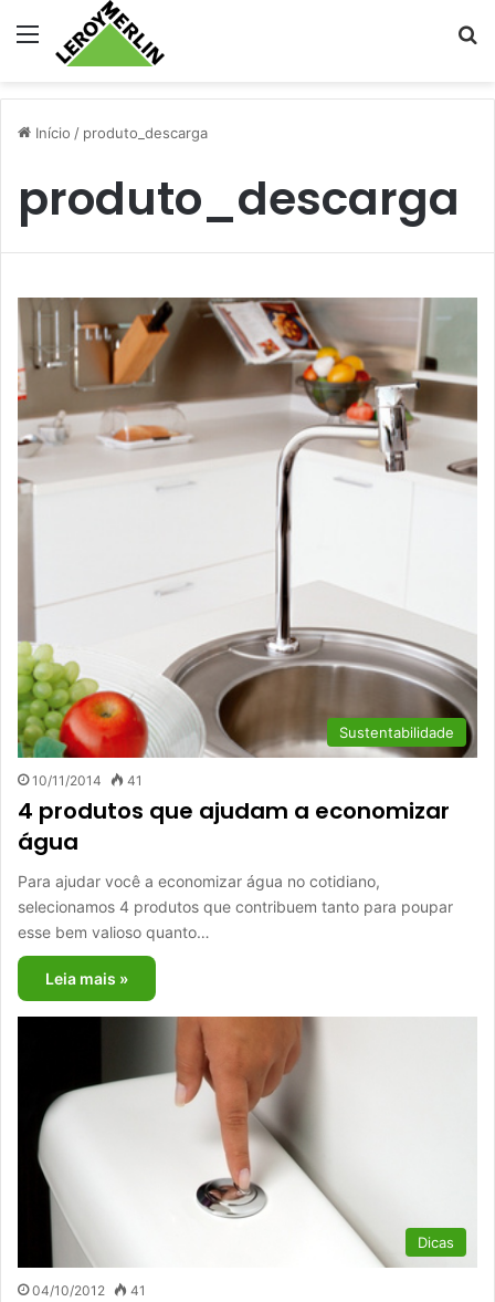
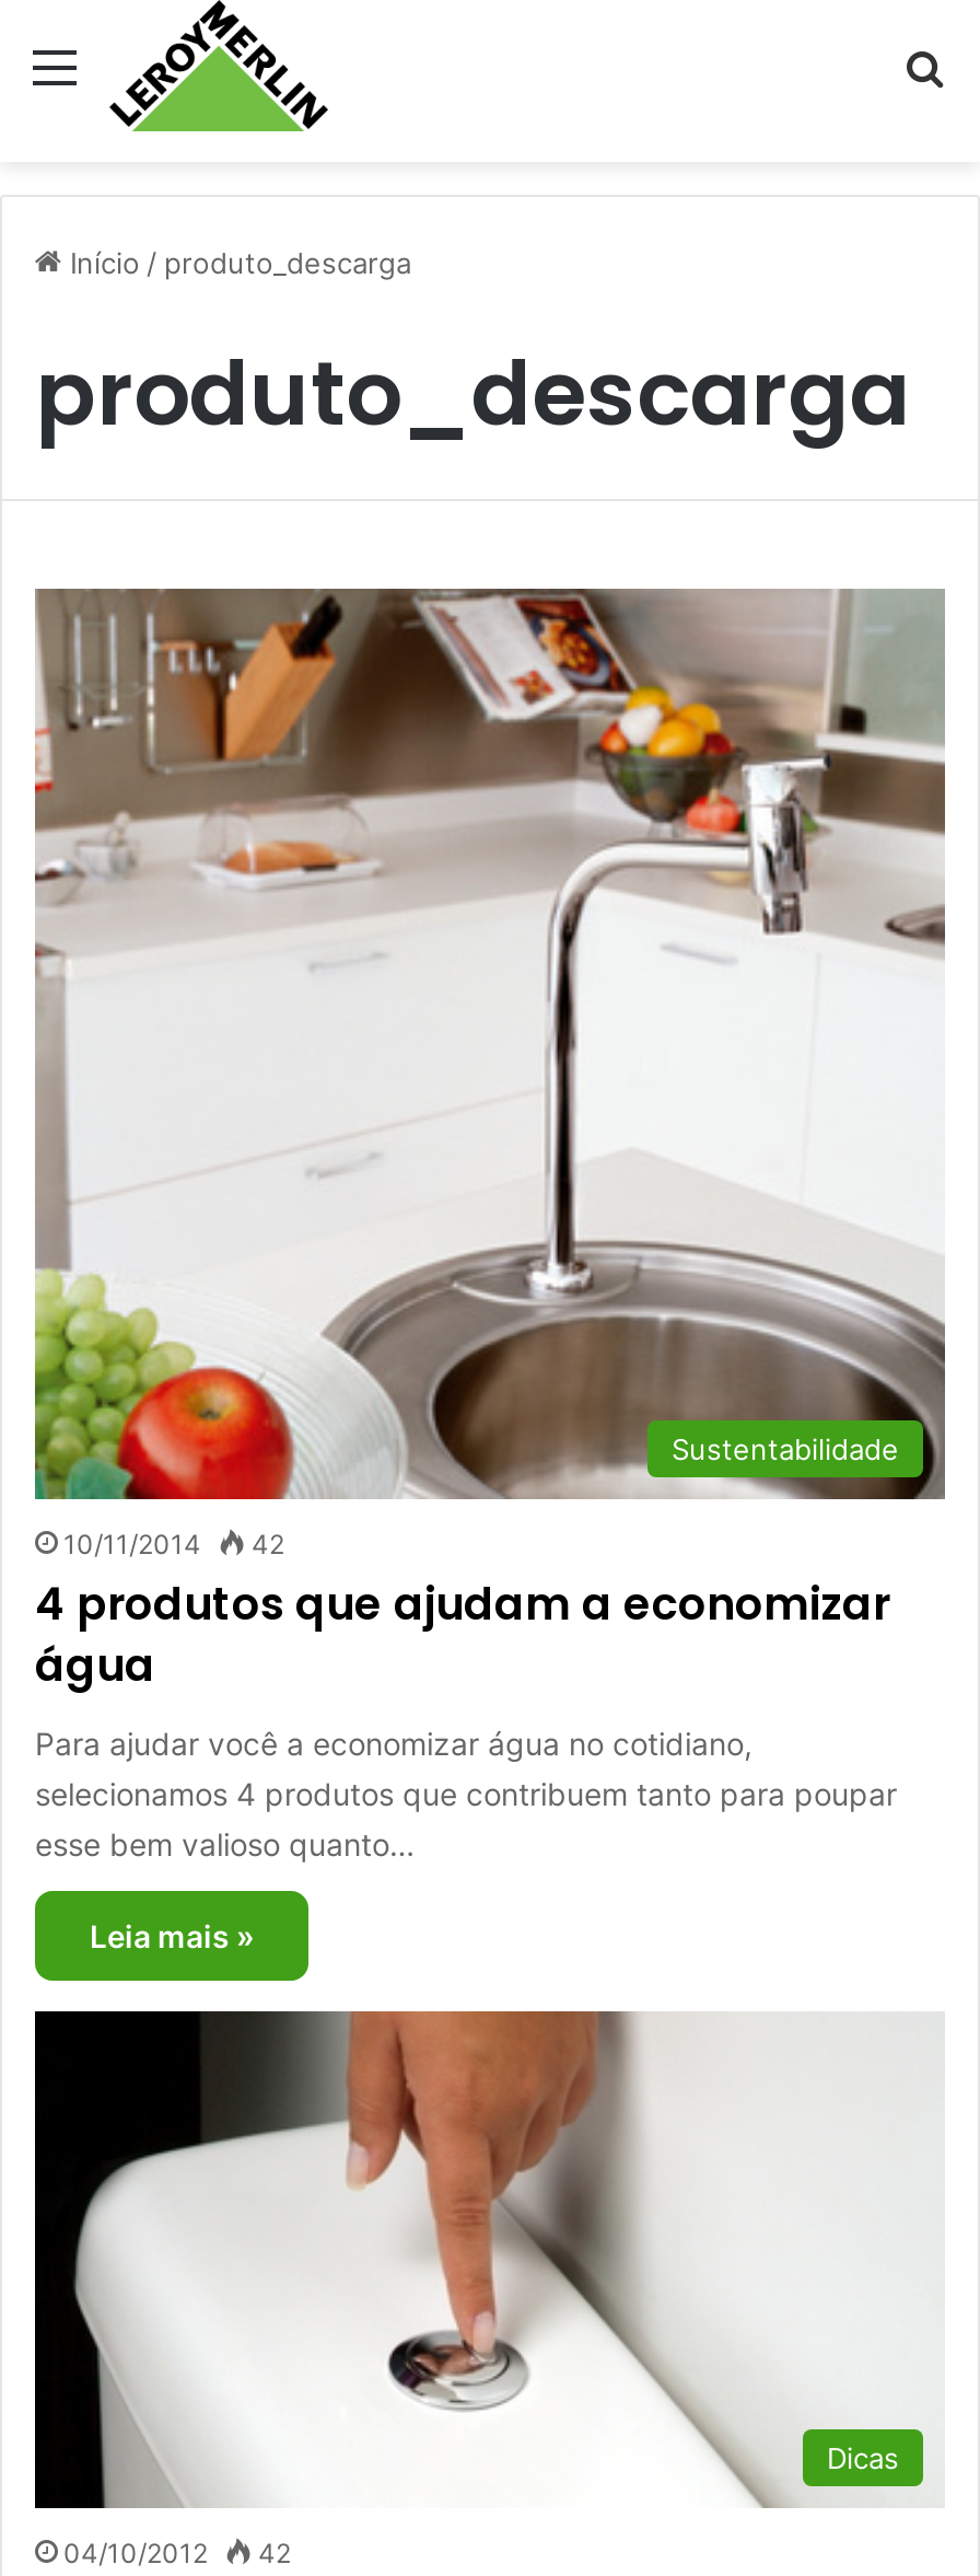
- 10/11/2014 41
+ 10/11/2014 42

- 04/10/2012 41
+ 04/10/2012 42
